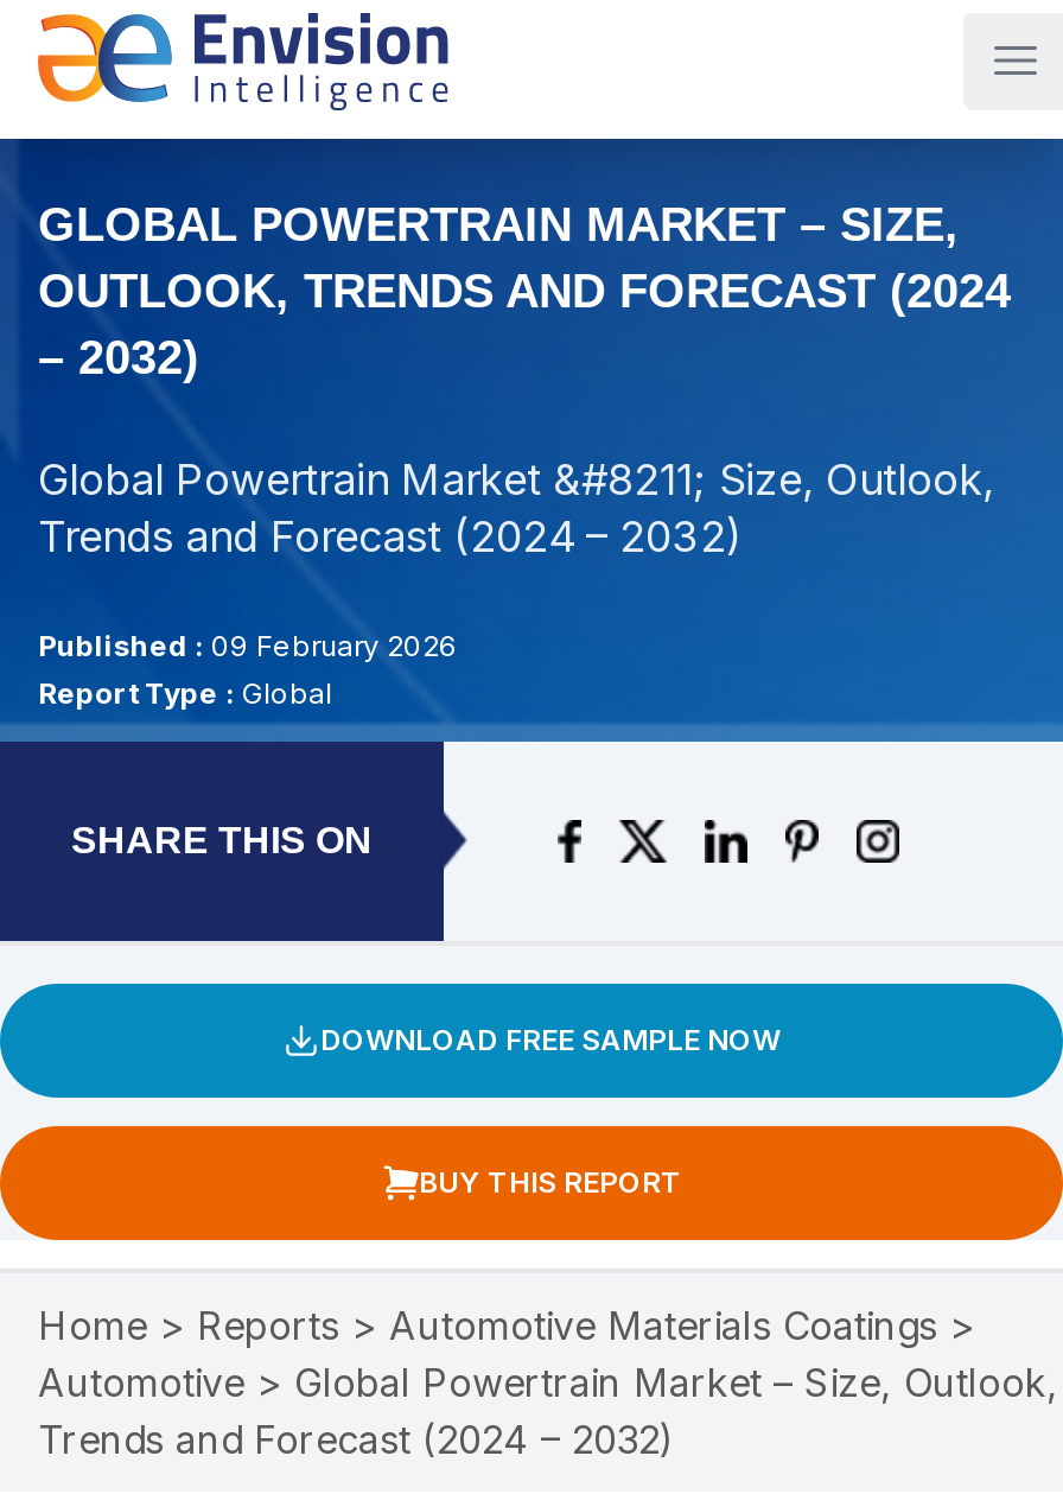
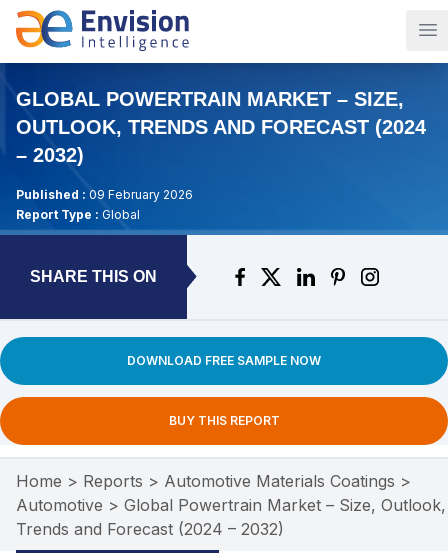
- Global Powertrain Market &#8211; Size, Outlook,
- Trends and Forecast (2024 – 2032)
